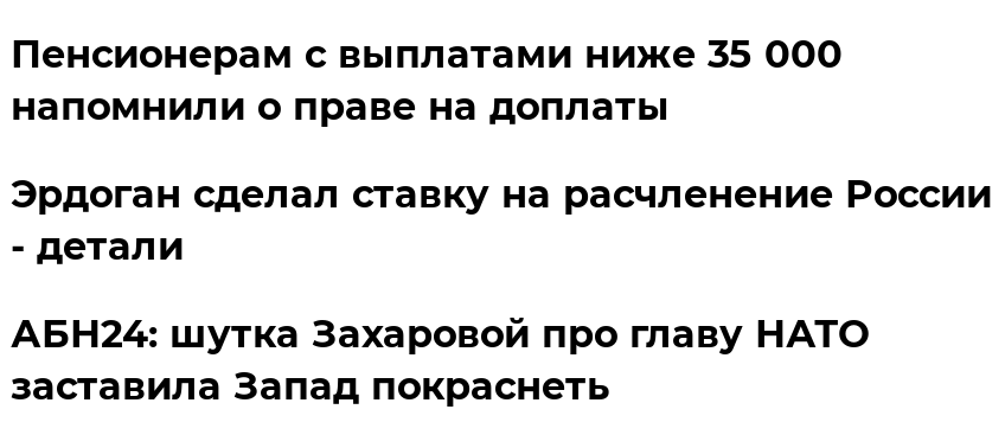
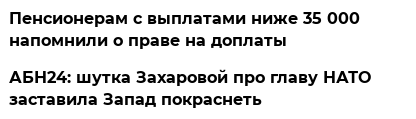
- Эрдоган сделал ставку на расчленение России
- - детали
